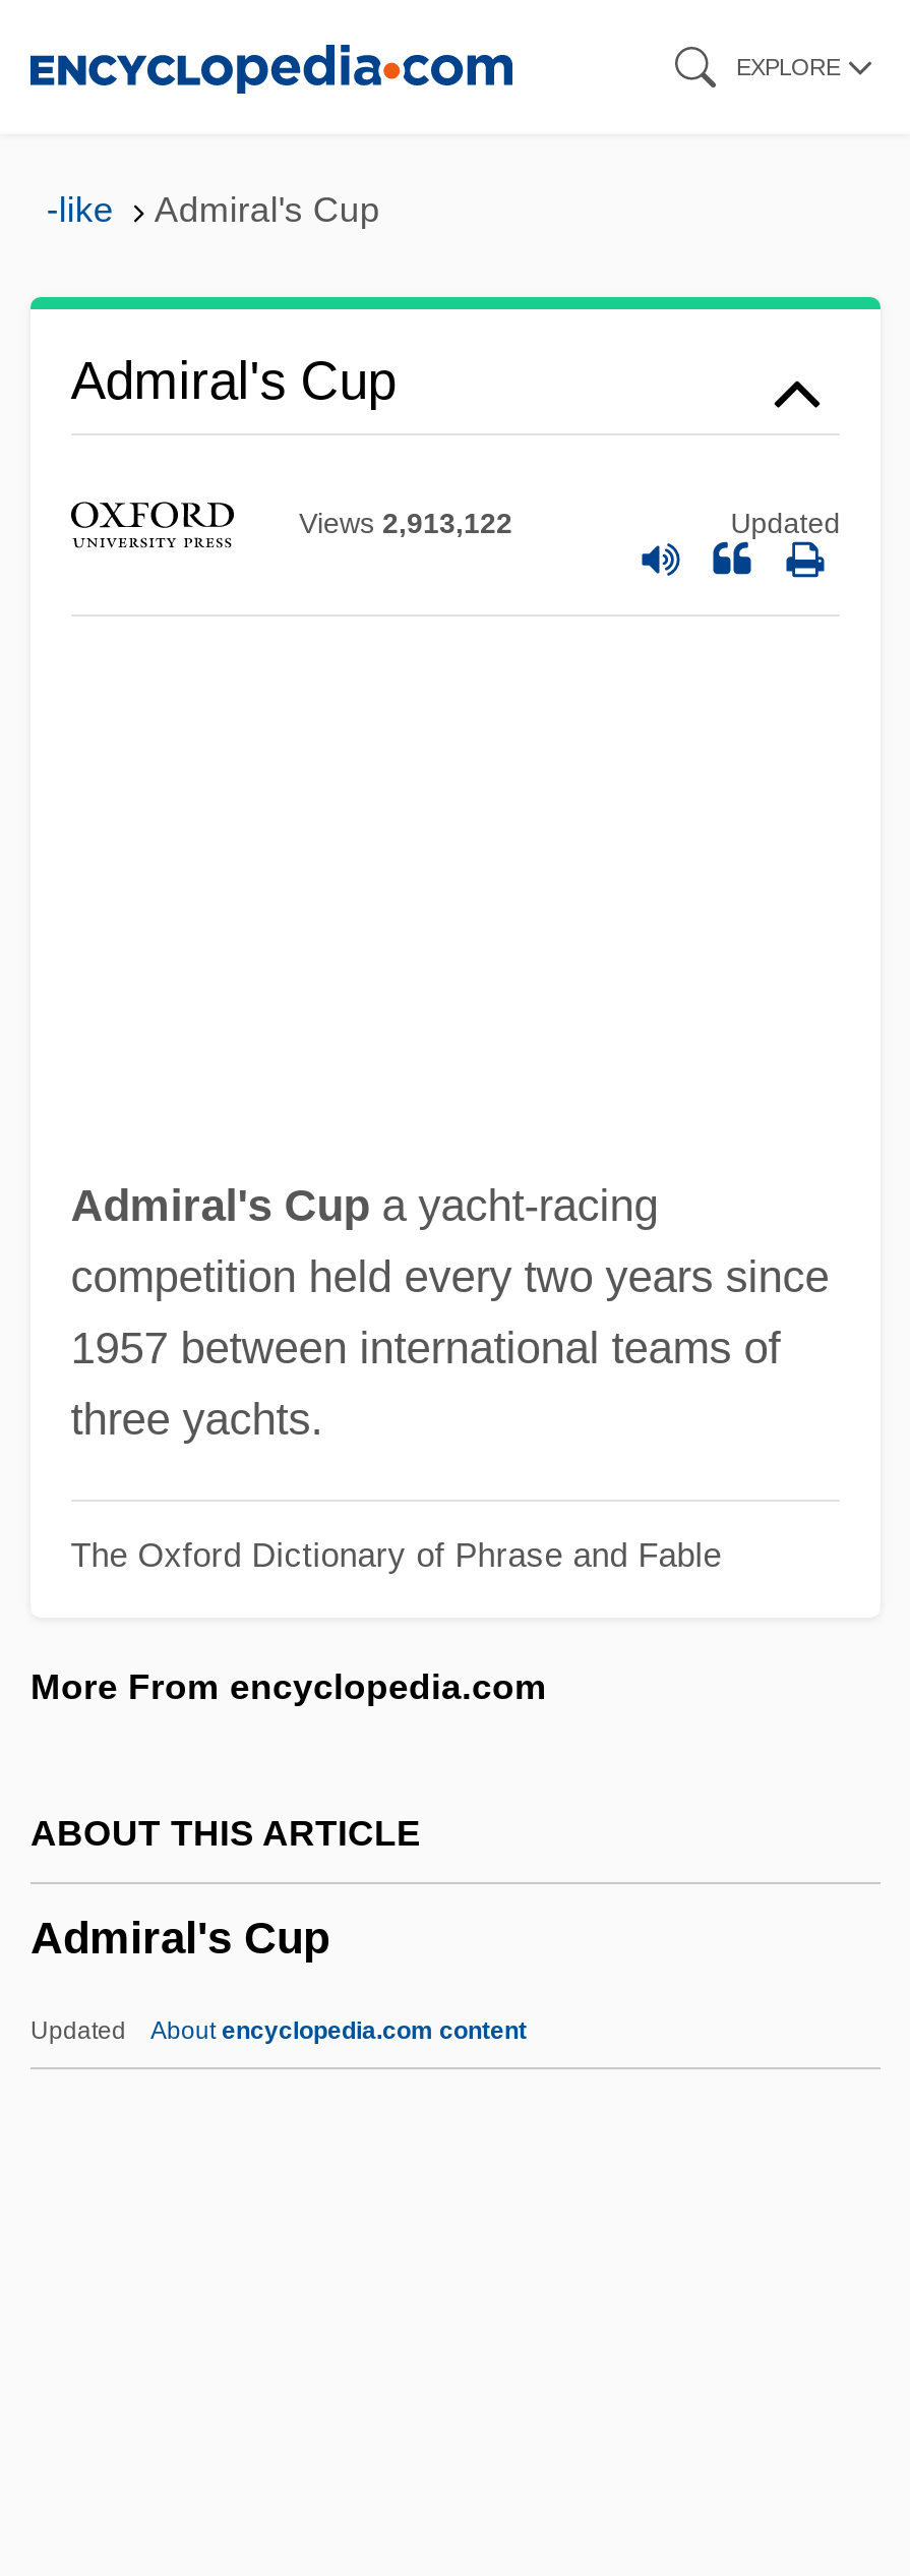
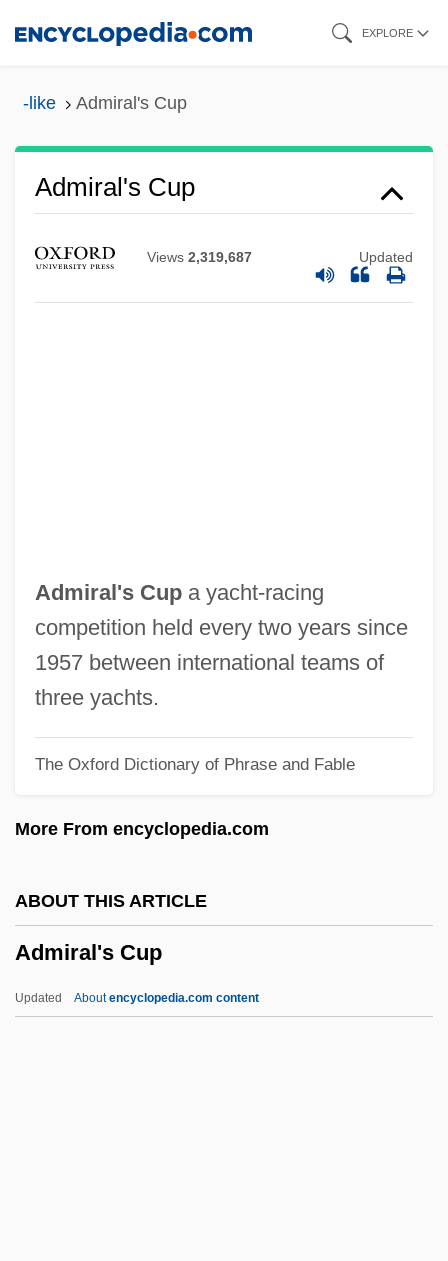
- Views 2,913,122
+ Views 2,319,687
